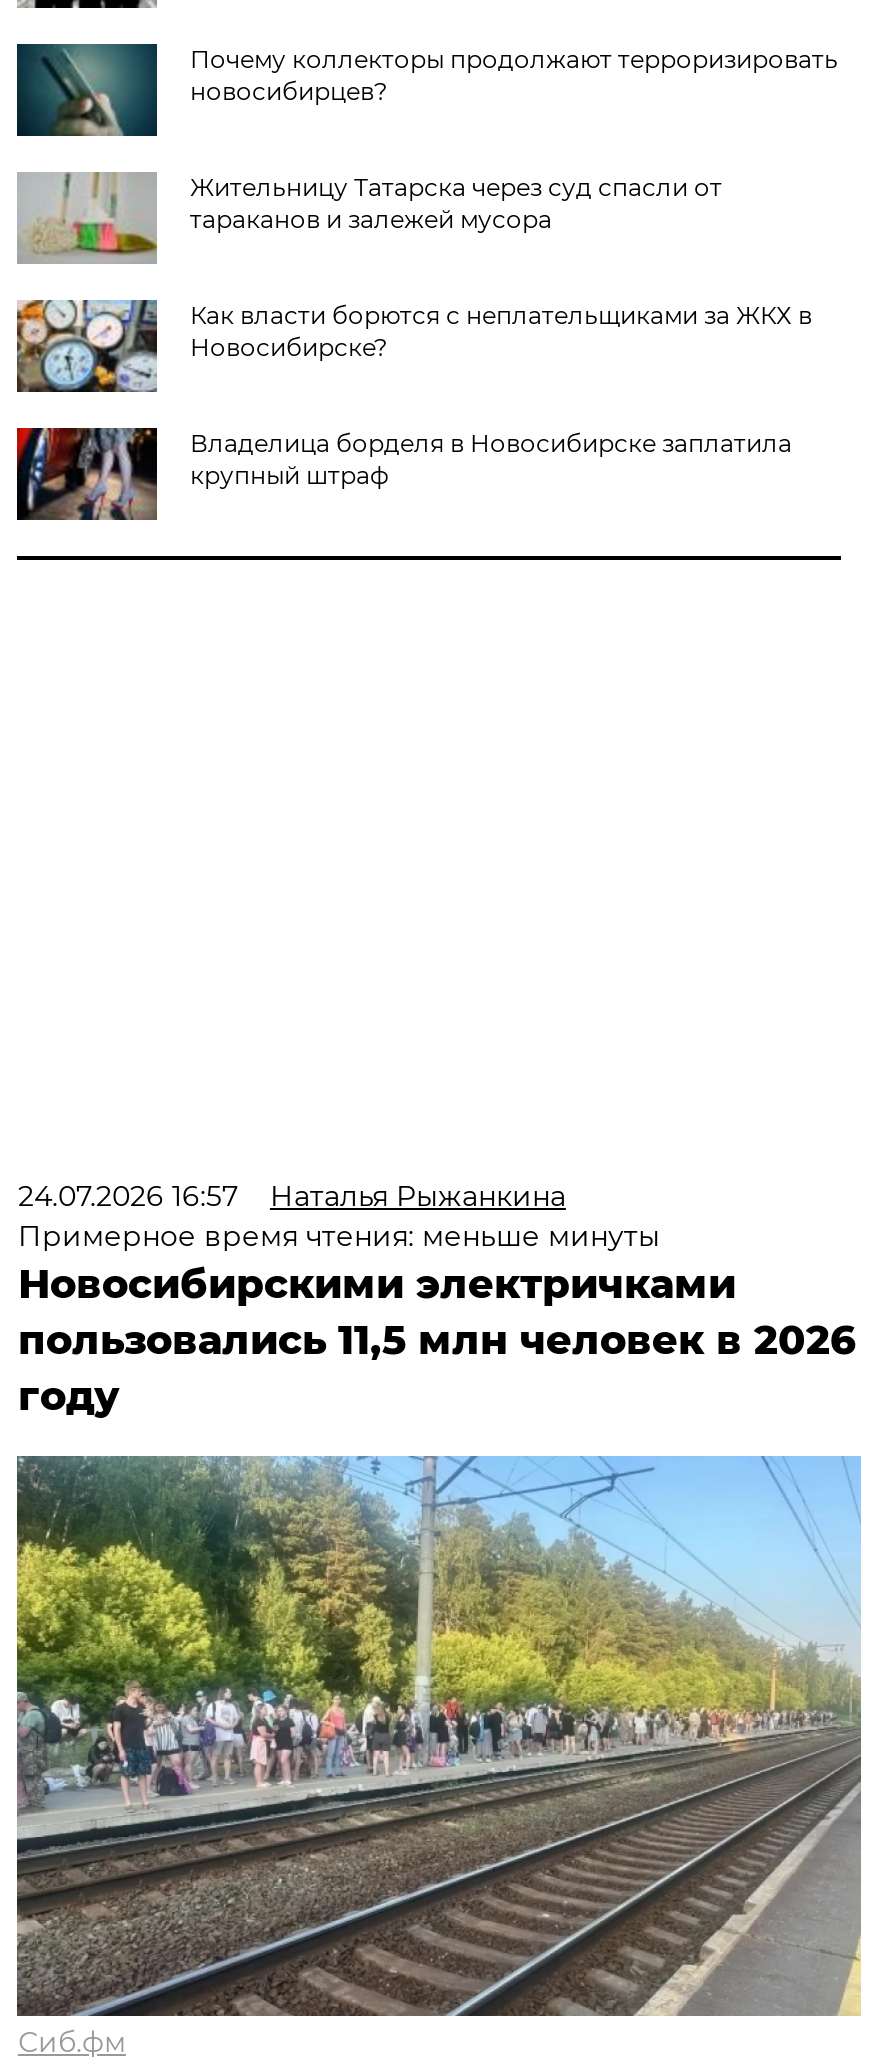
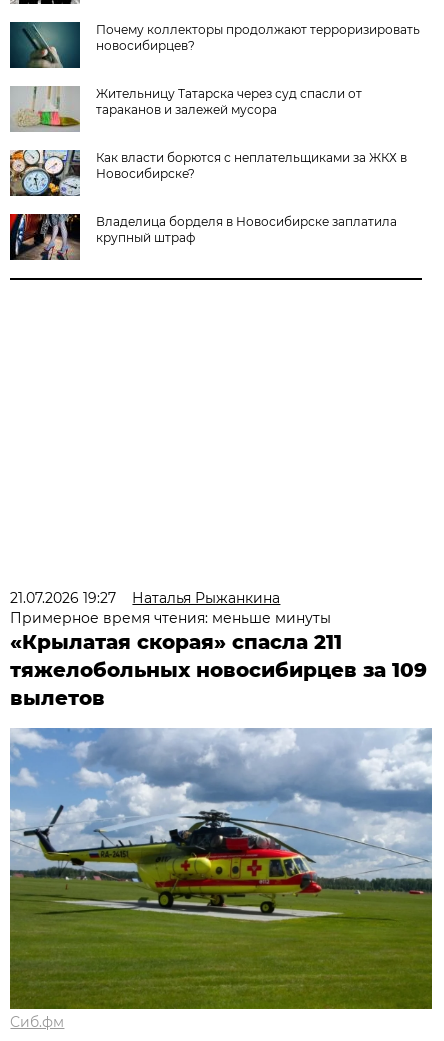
- 24.07.2026 16:57 Наталья Рыжанкина
+ 21.07.2026 19:27 Наталья Рыжанкина

- Новосибирскими электричками
- пользовались 11,5 млн человек в 2026
- году
+ «Крылатая скорая» спасла 211
+ тяжелобольных новосибирцев за 109
+ вылетов

- [image]
+ [image]
